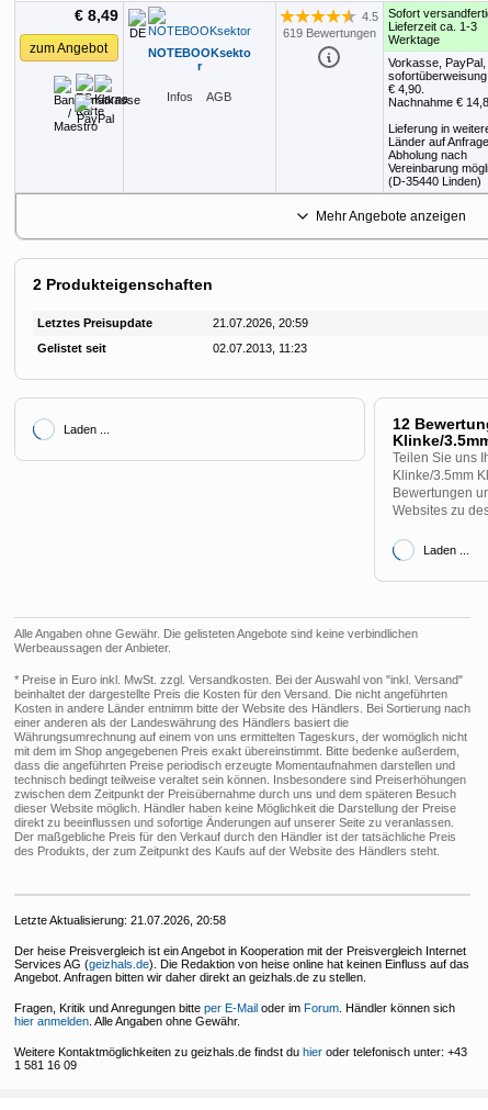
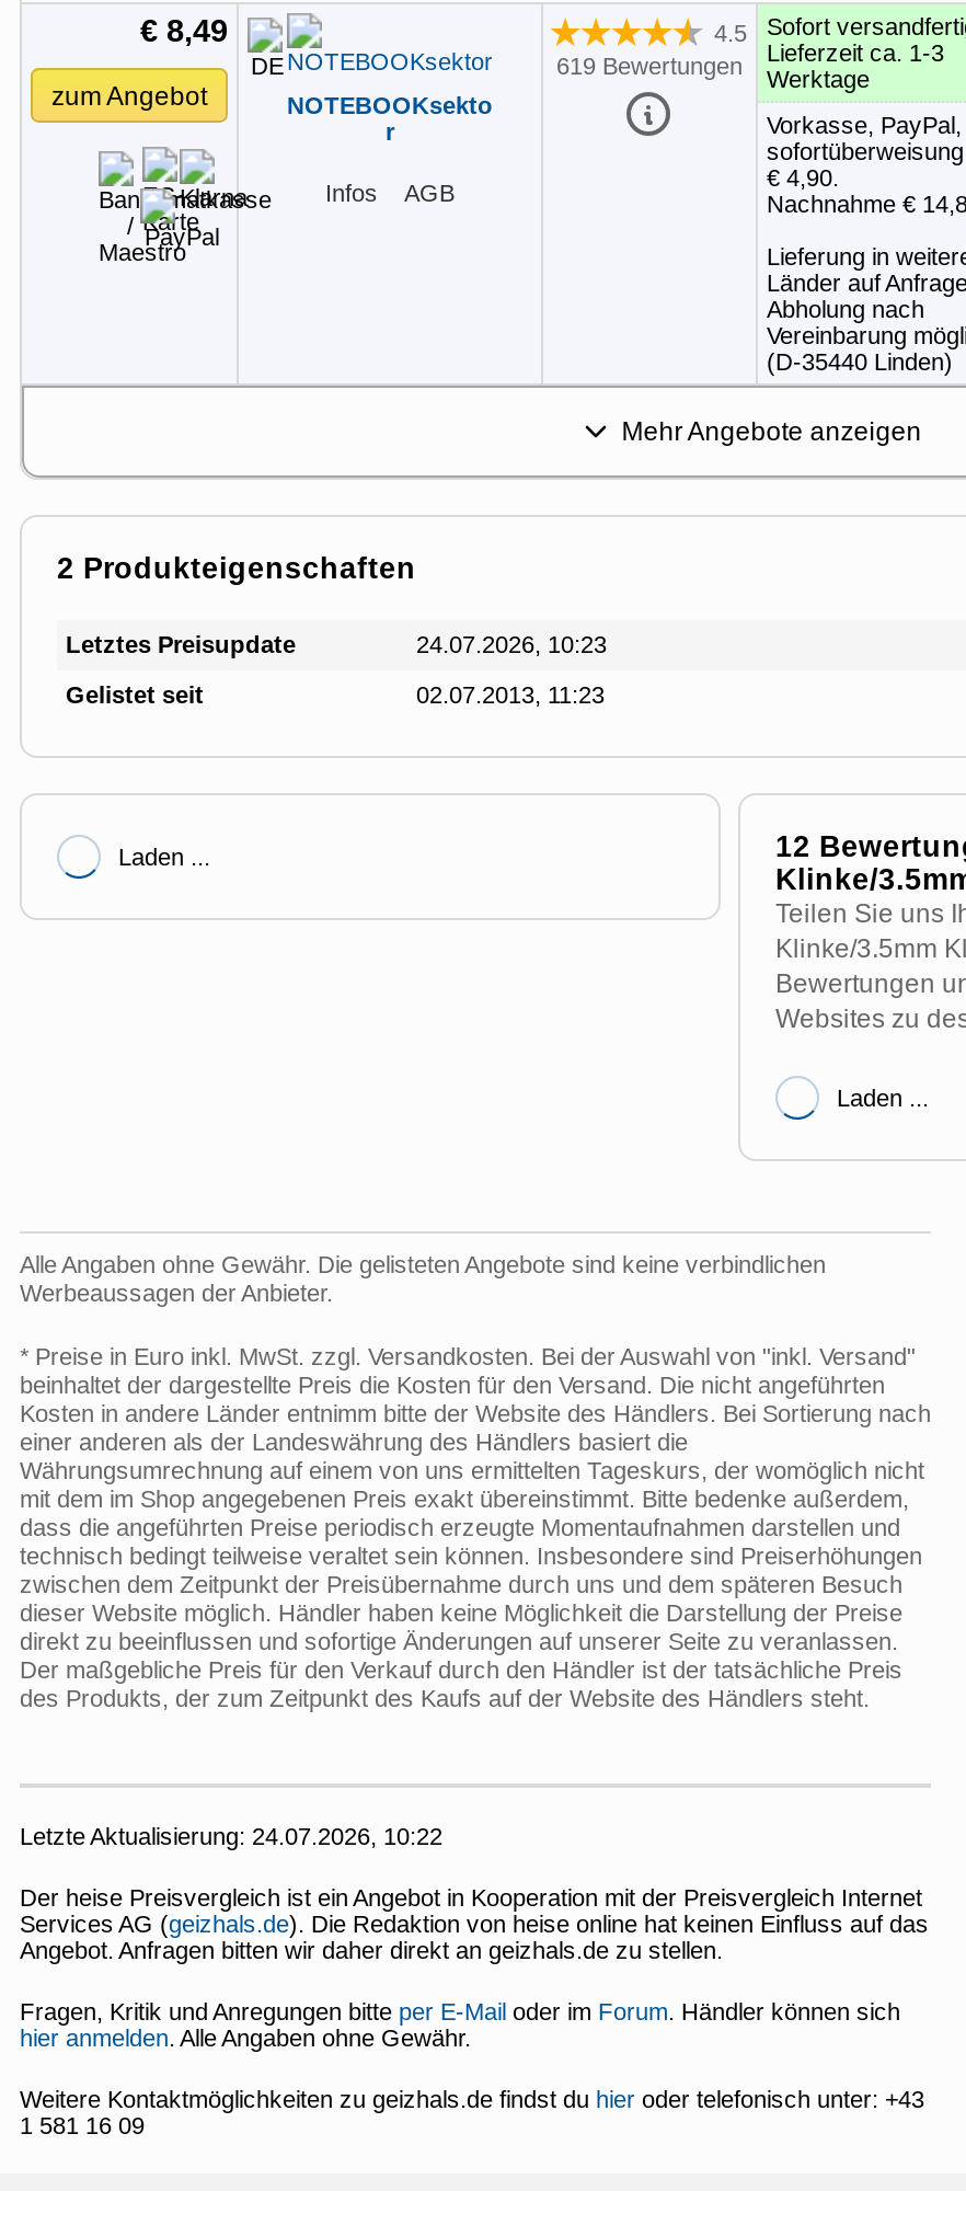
- 21.07.2026, 20:59
+ 24.07.2026, 10:23

- Letzte Aktualisierung: 21.07.2026, 20:58
+ Letzte Aktualisierung: 24.07.2026, 10:22
